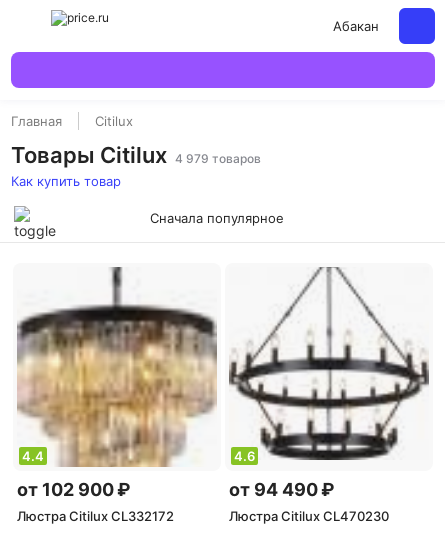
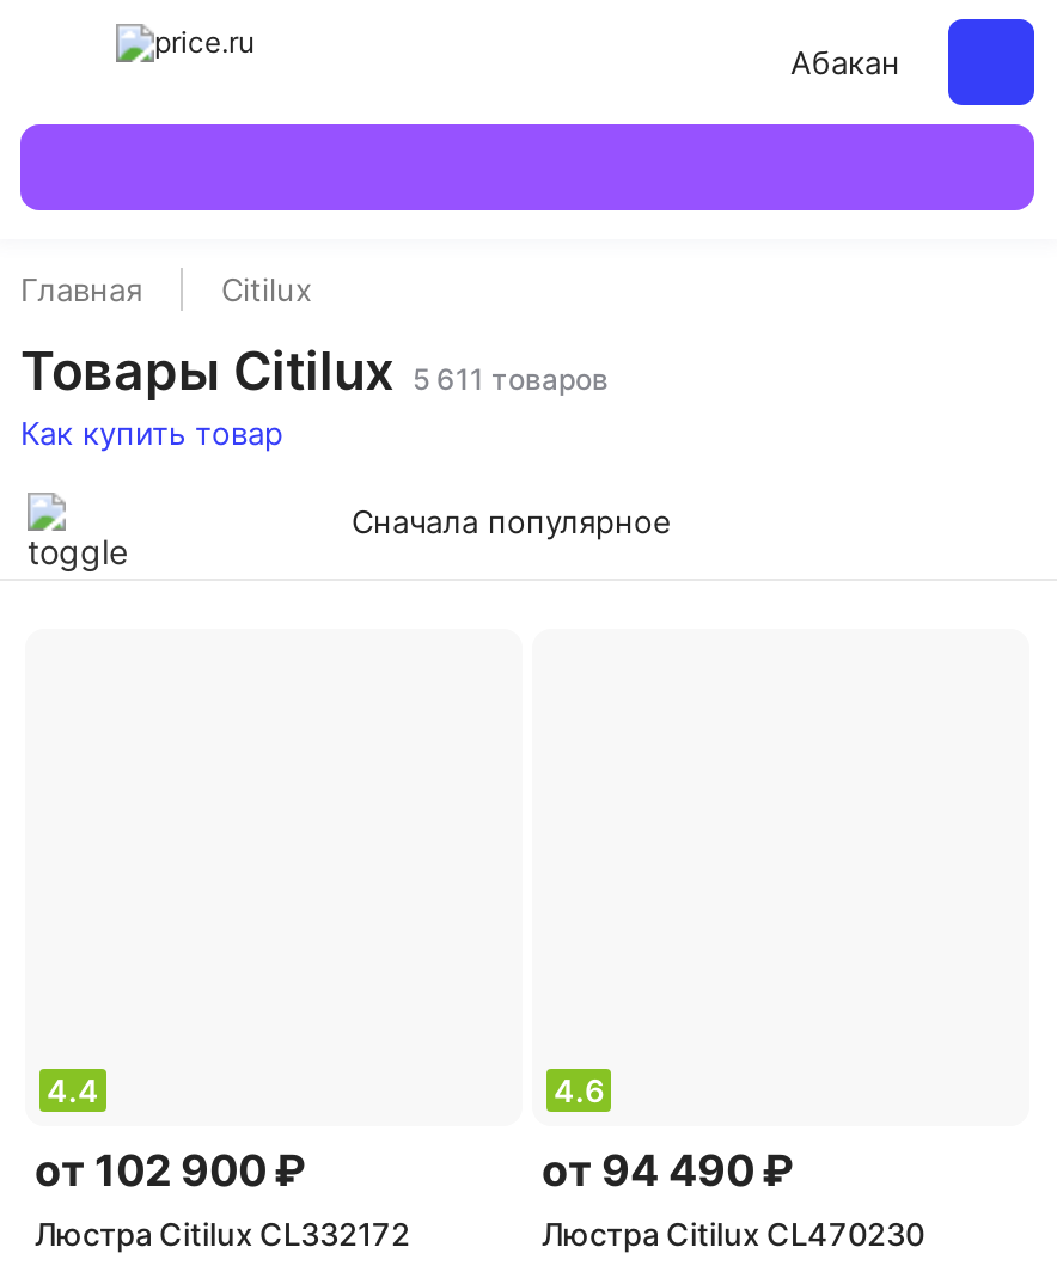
- Товары Citilux 4 979 товаров
+ Товары Citilux 5 611 товаров

- [image]

- [image]
